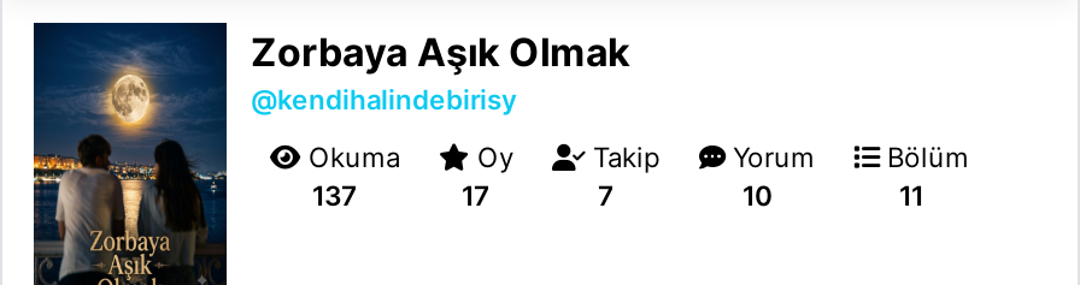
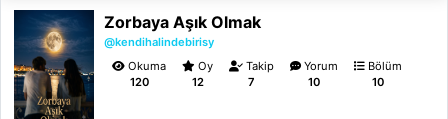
- 137
+ 120

- 17
+ 12

- 11
+ 10
